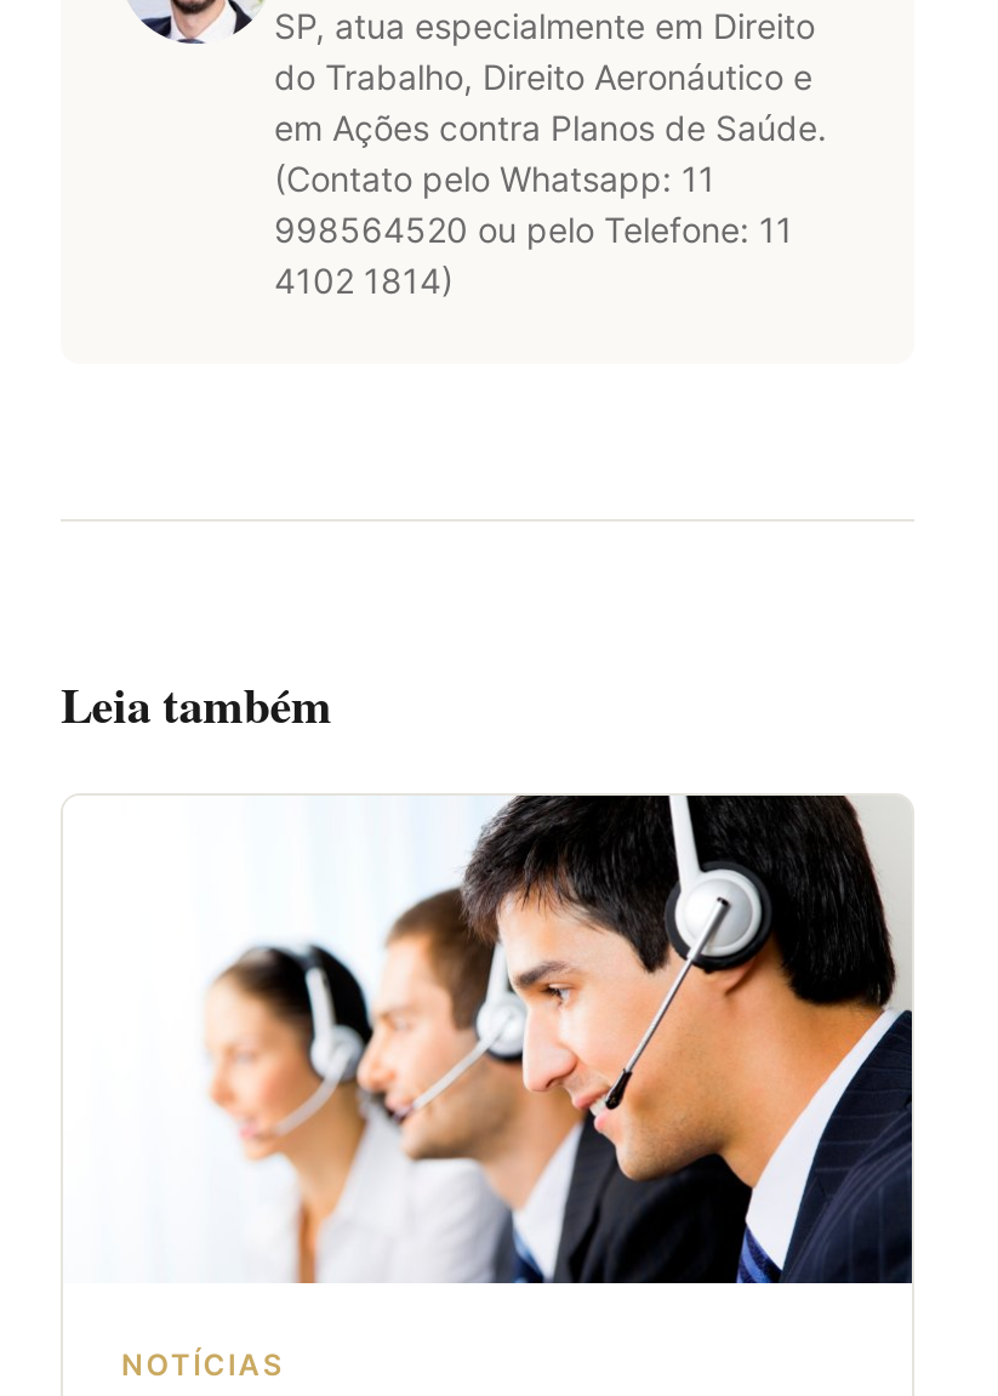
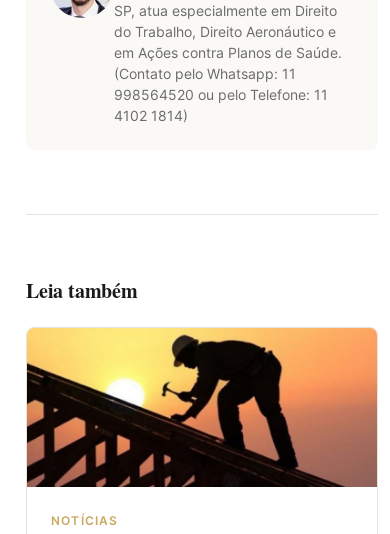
- [image]
+ [image]
